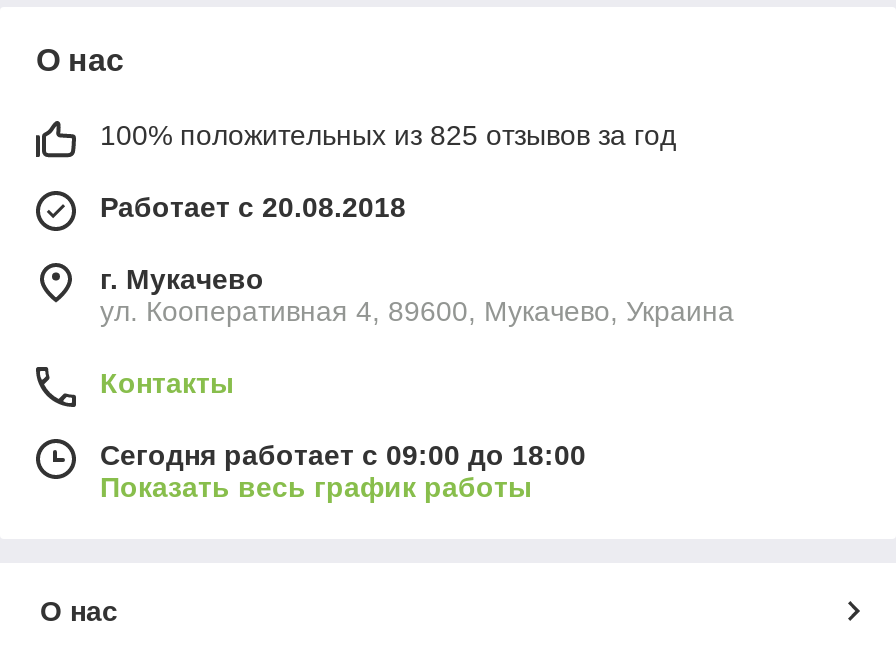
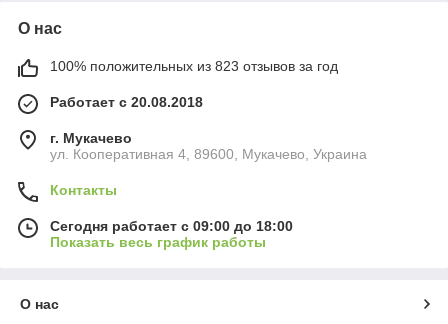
- 100% положительных из 825 отзывов за год
+ 100% положительных из 823 отзывов за год
